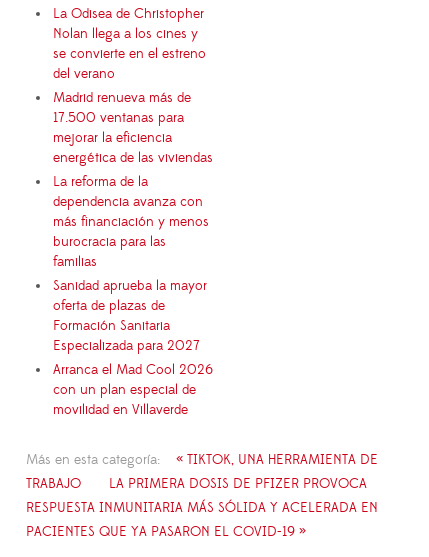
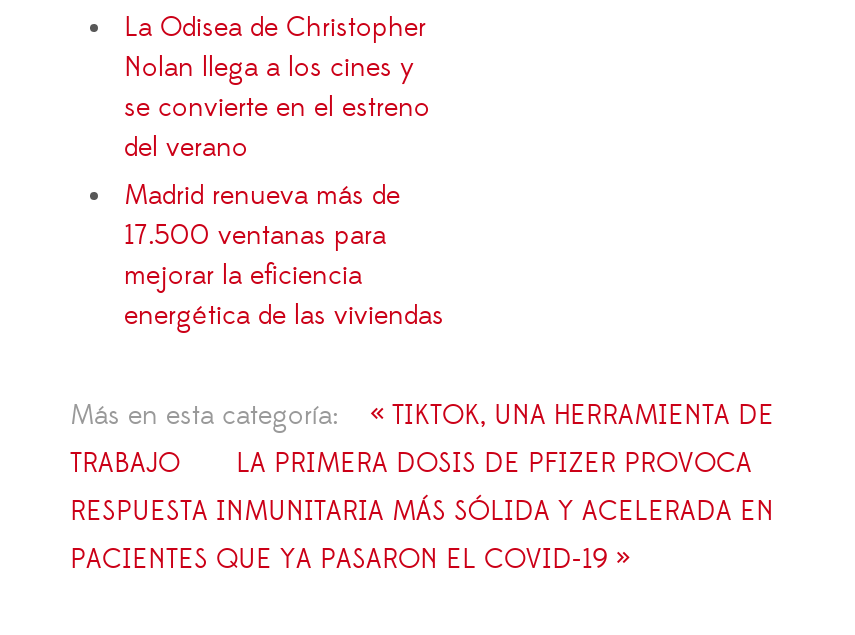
- La reforma de la
- dependencia avanza con
- más financiación y menos
- burocracia para las
- familias
- Sanidad aprueba la mayor
- oferta de plazas de
- Formación Sanitaria
- Especializada para 2027
- Arranca el Mad Cool 2026
- con un plan especial de
- movilidad en Villaverde
